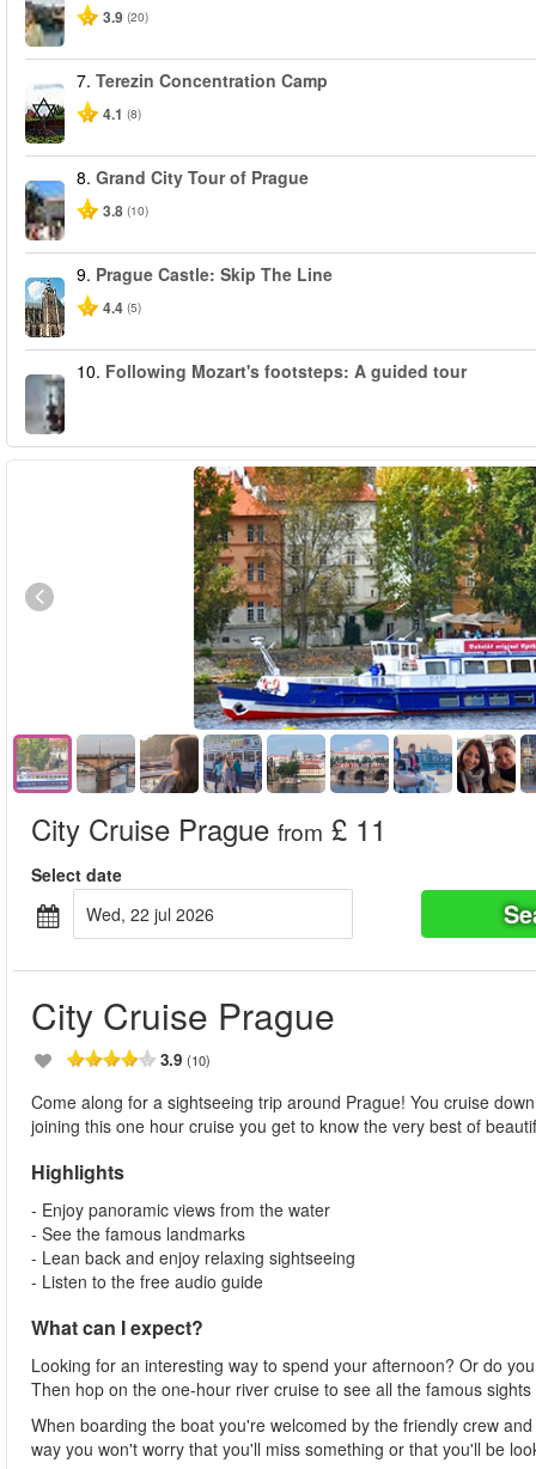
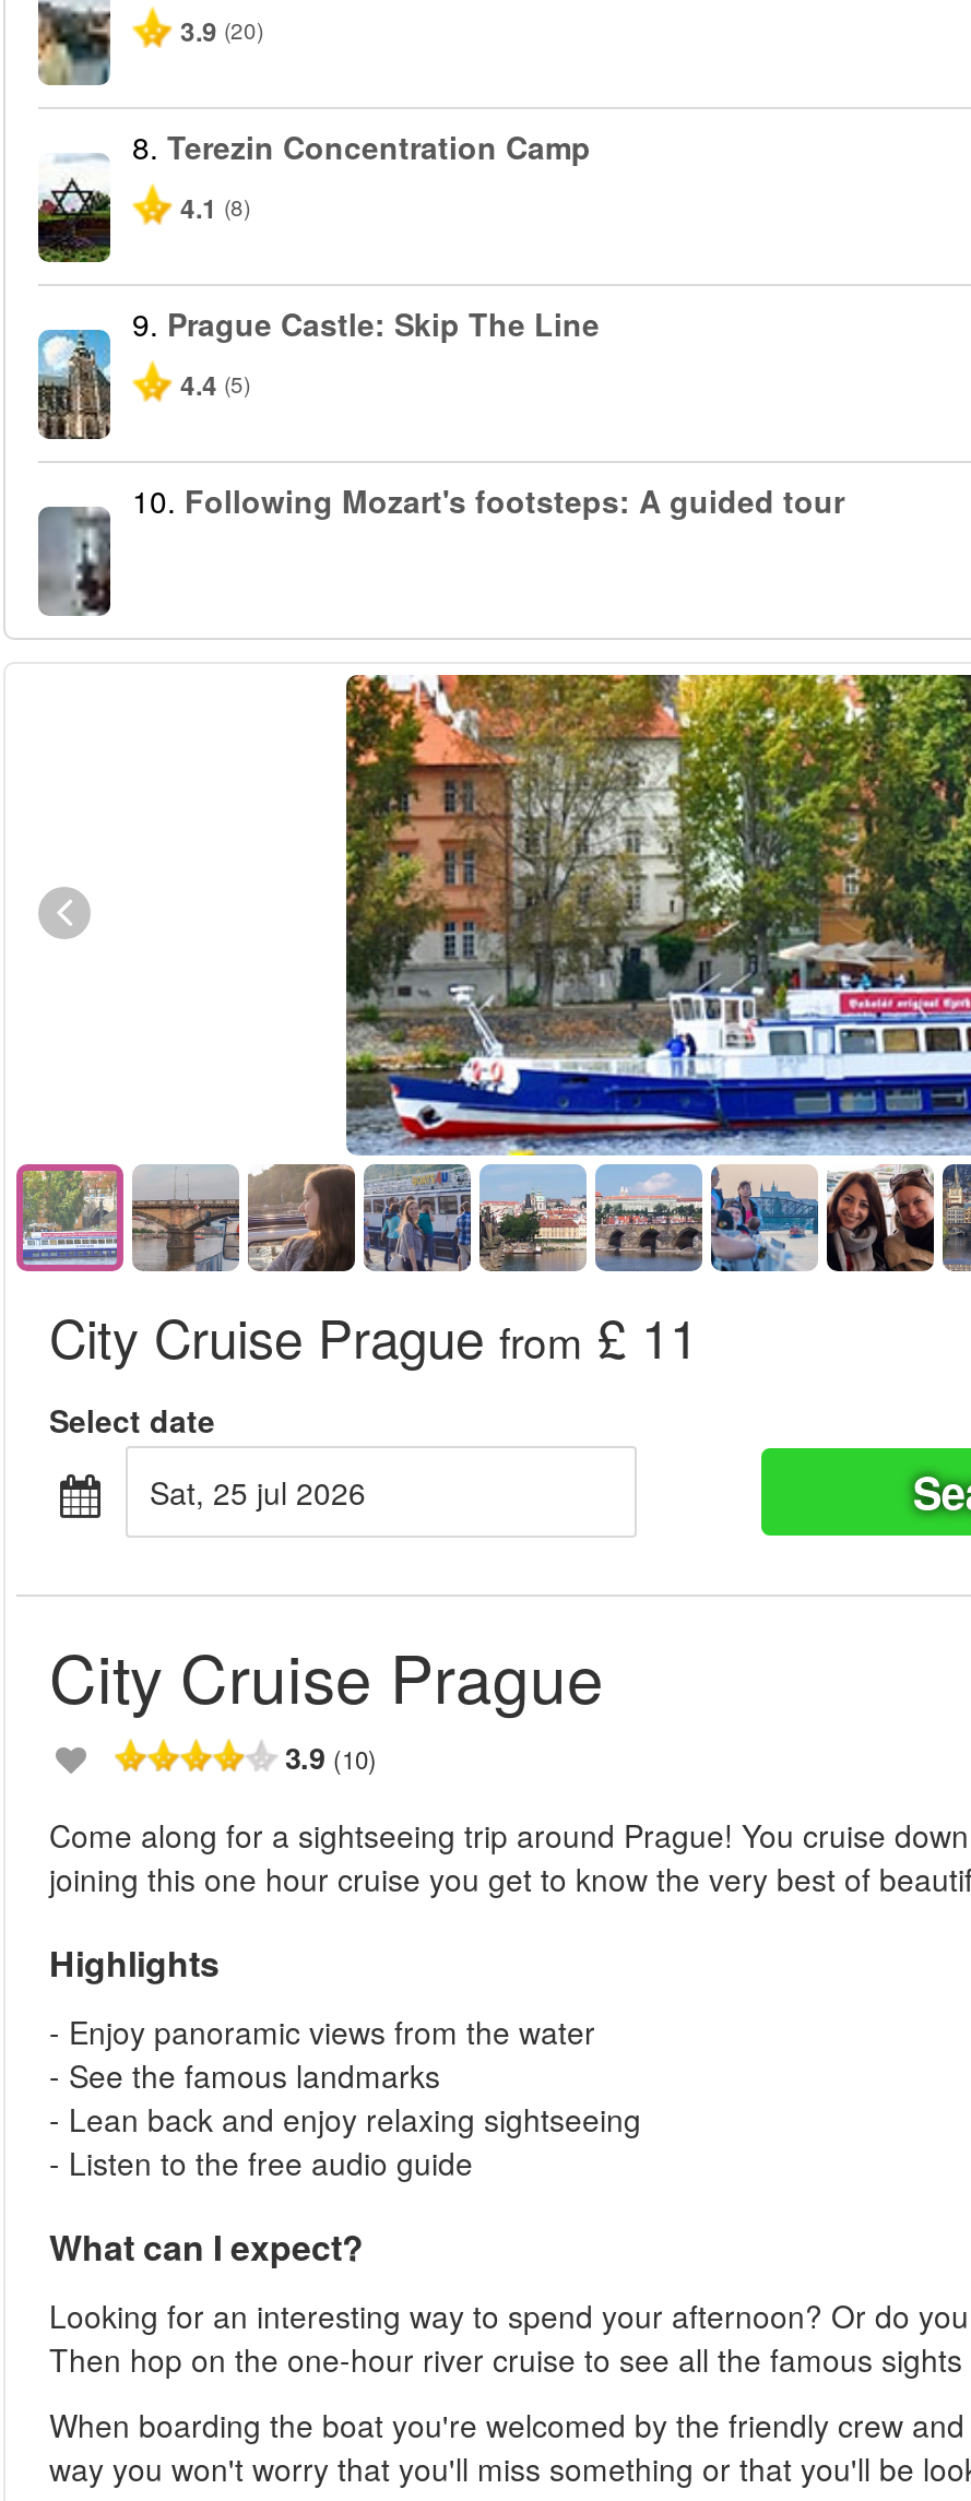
- 7. Terezin Concentration Camp
+ 8. Terezin Concentration Camp

- [image]
- 8. Grand City Tour of Prague
- 3.8 (10)

- wed, 22 jul 2026
+ sat, 25 jul 2026
